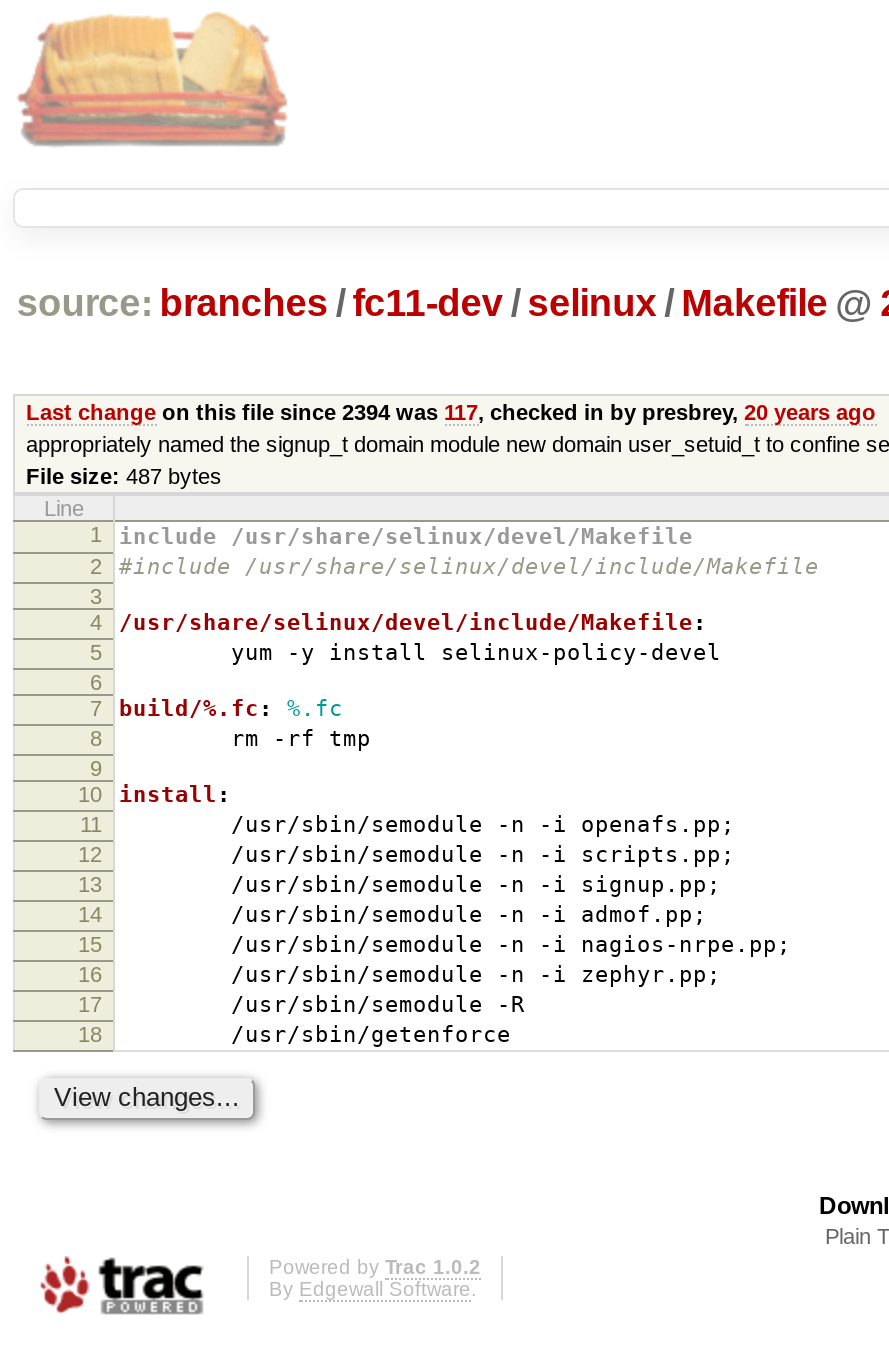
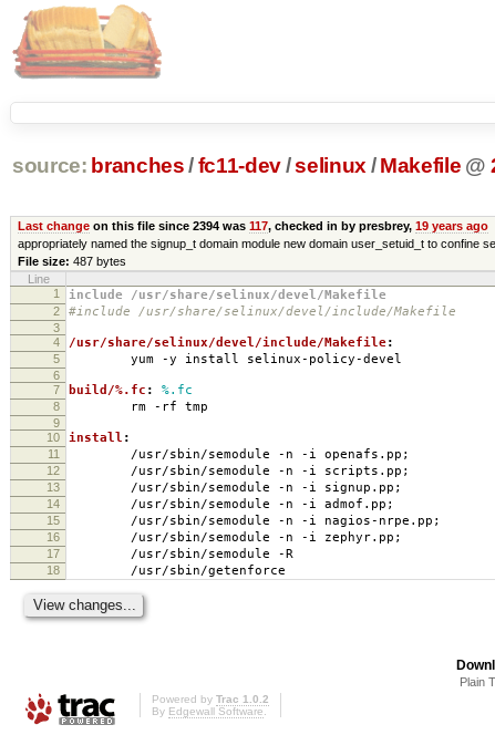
- Last change on this file since 2394 was 117, checked in by presbrey, 20 years ago
+ Last change on this file since 2394 was 117, checked in by presbrey, 19 years ago
